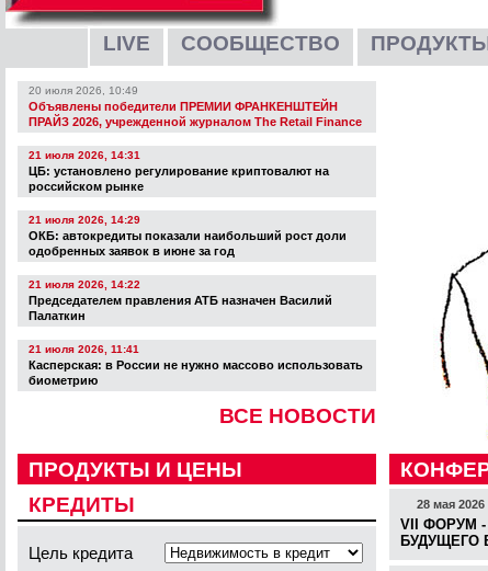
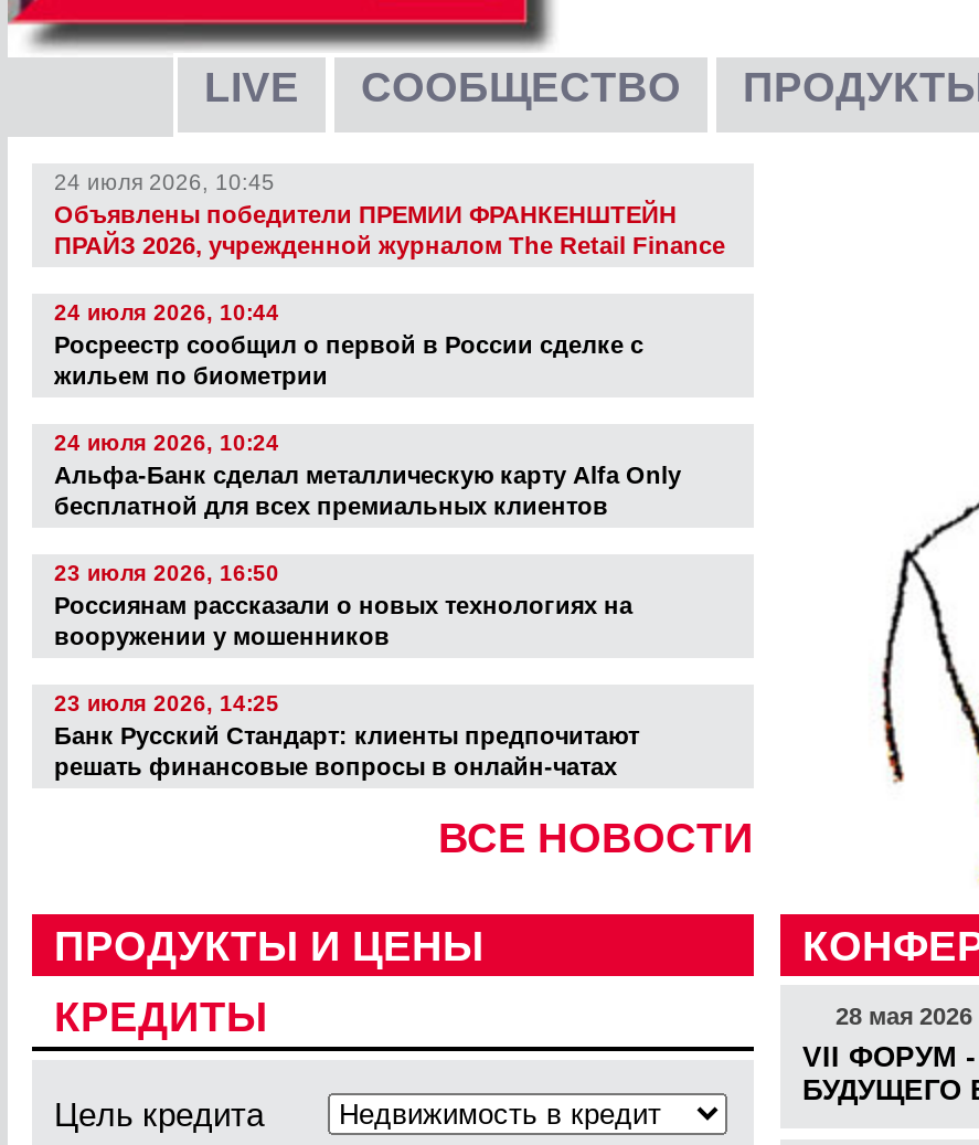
- 20 июля 2026, 10:49
+ 24 июля 2026, 10:45

- 21 июля 2026, 14:31
- ЦБ: установлено регулирование криптовалют на
- российском рынке
+ 24 июля 2026, 10:44
+ Росреестр сообщил о первой в России сделке с
+ жильем по биометрии

- 21 июля 2026, 14:29
- ОКБ: автокредиты показали наибольший рост доли
- одобренных заявок в июне за год
+ 24 июля 2026, 10:24
+ Альфа-Банк сделал металлическую карту Alfa Only
+ бесплатной для всех премиальных клиентов

- 21 июля 2026, 14:22
- Председателем правления АТБ назначен Василий
- Палаткин
+ 23 июля 2026, 16:50
+ Россиянам рассказали о новых технологиях на
+ вооружении у мошенников

- 21 июля 2026, 11:41
- Касперская: в России не нужно массово использовать
- биометрию
+ 23 июля 2026, 14:25
+ Банк Русский Стандарт: клиенты предпочитают
+ решать финансовые вопросы в онлайн-чатах
